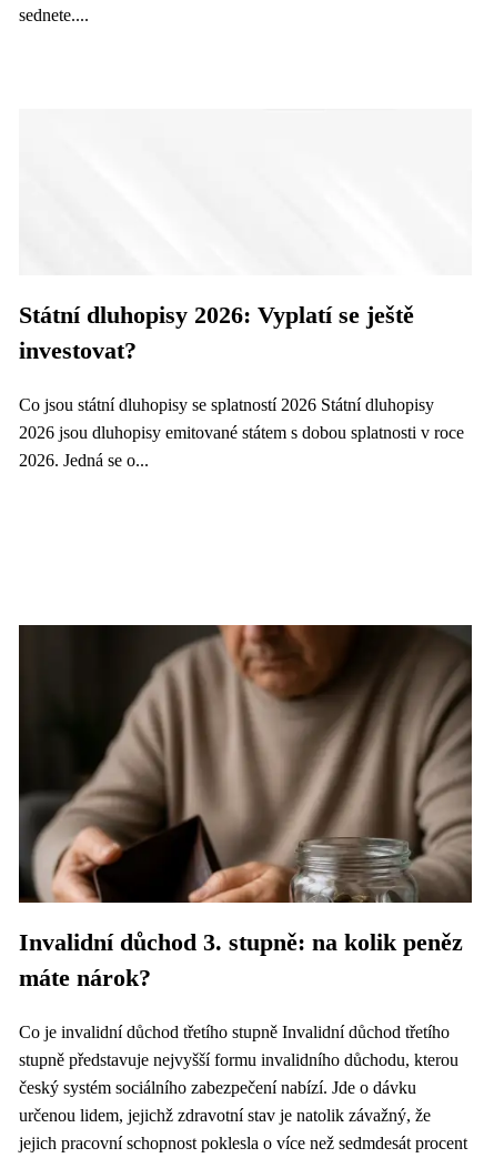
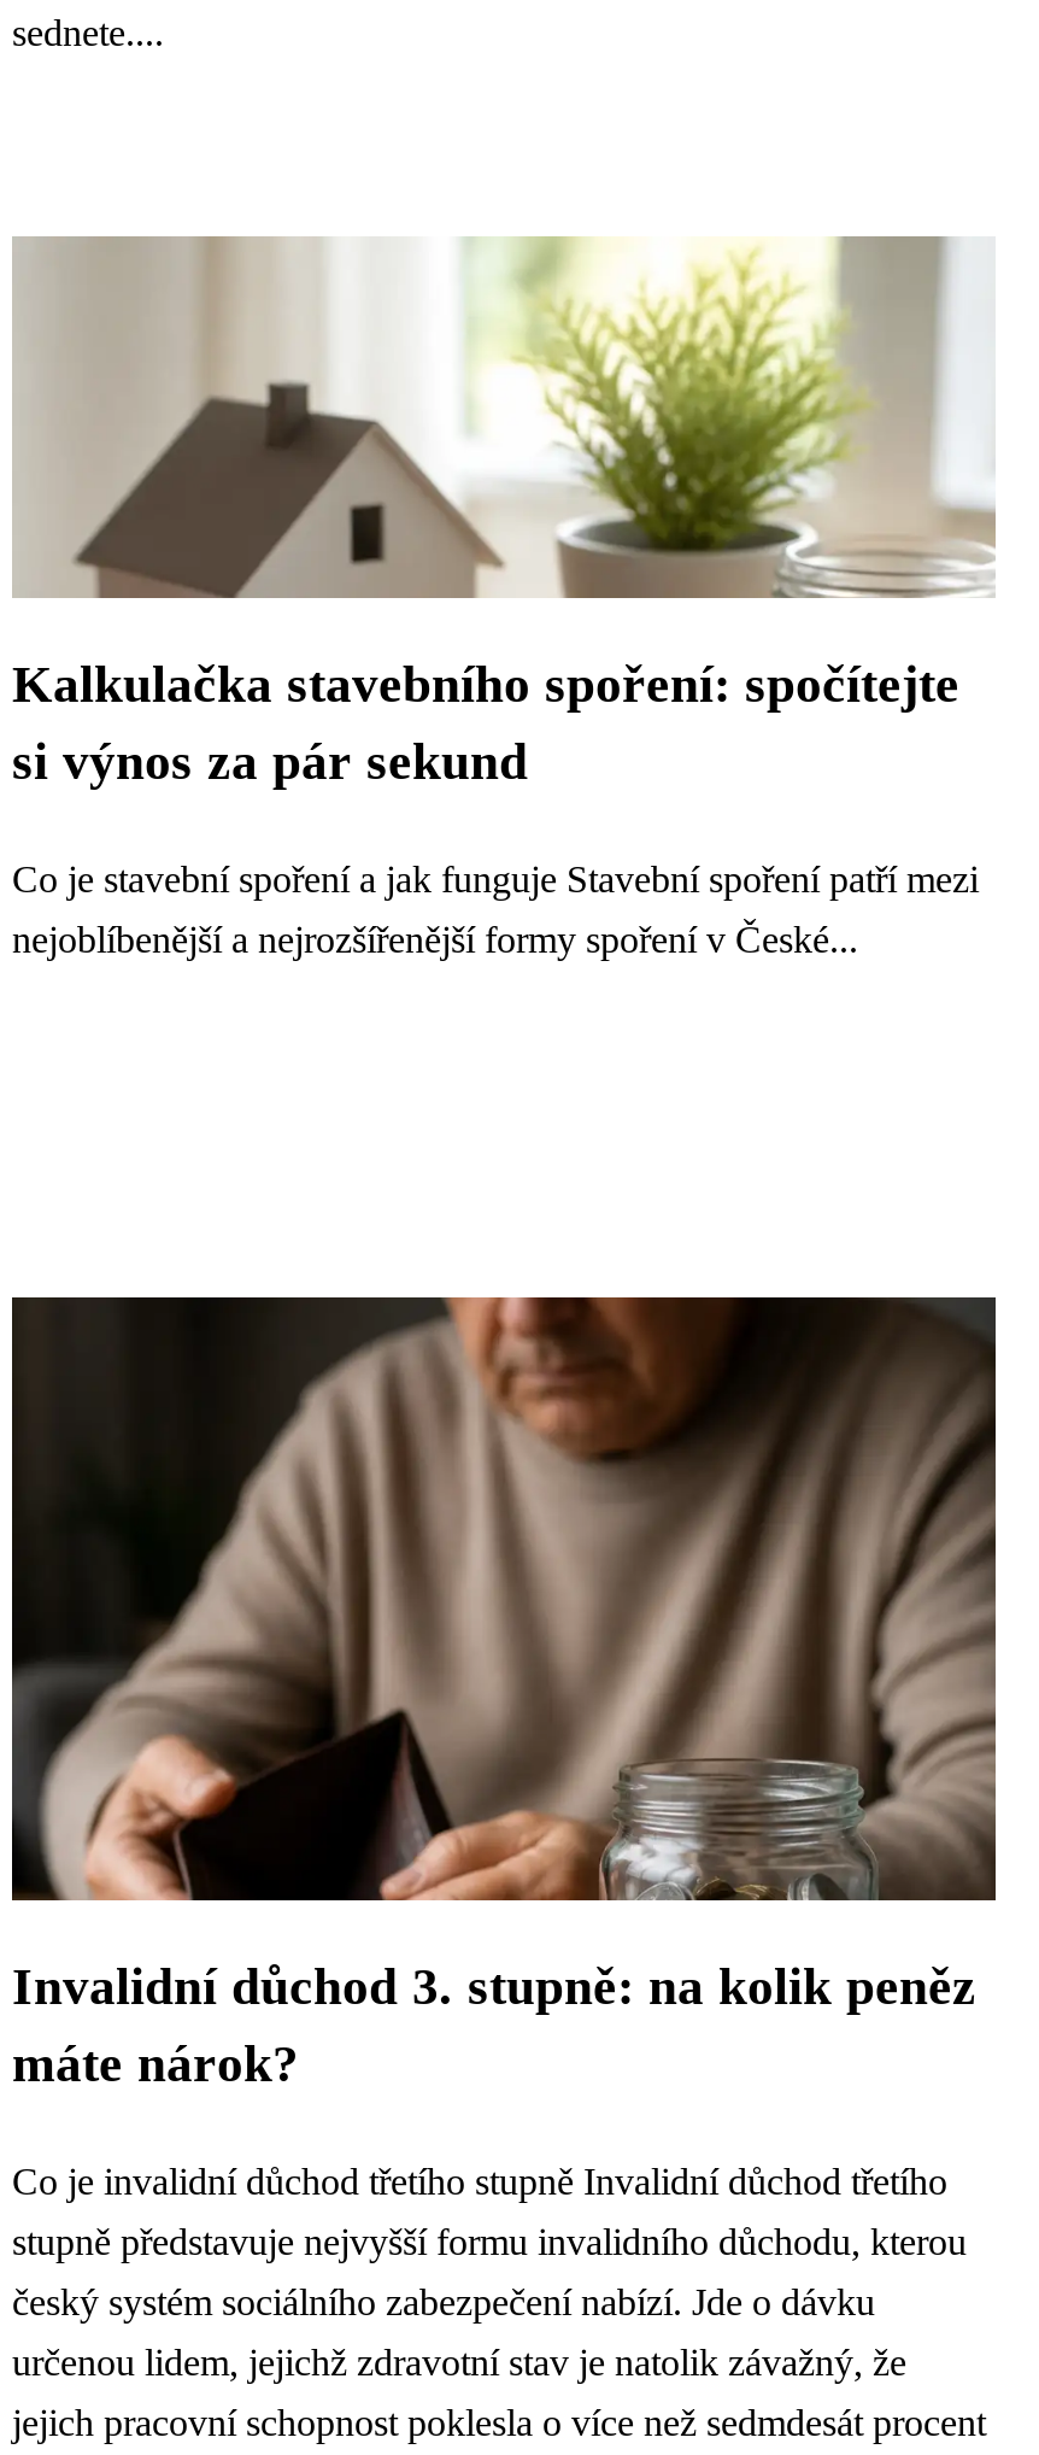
+ [image]

- Státní dluhopisy 2026: Vyplatí se ještě
- investovat?
- Co jsou státní dluhopisy se splatností 2026 Státní dluhopisy
- 2026 jsou dluhopisy emitované státem s dobou splatnosti v roce
- 2026. Jedná se o...
+ Kalkulačka stavebního spoření: spočítejte
+ si výnos za pár sekund
+ Co je stavební spoření a jak funguje Stavební spoření patří mezi
+ nejoblíbenější a nejrozšířenější formy spoření v České...
